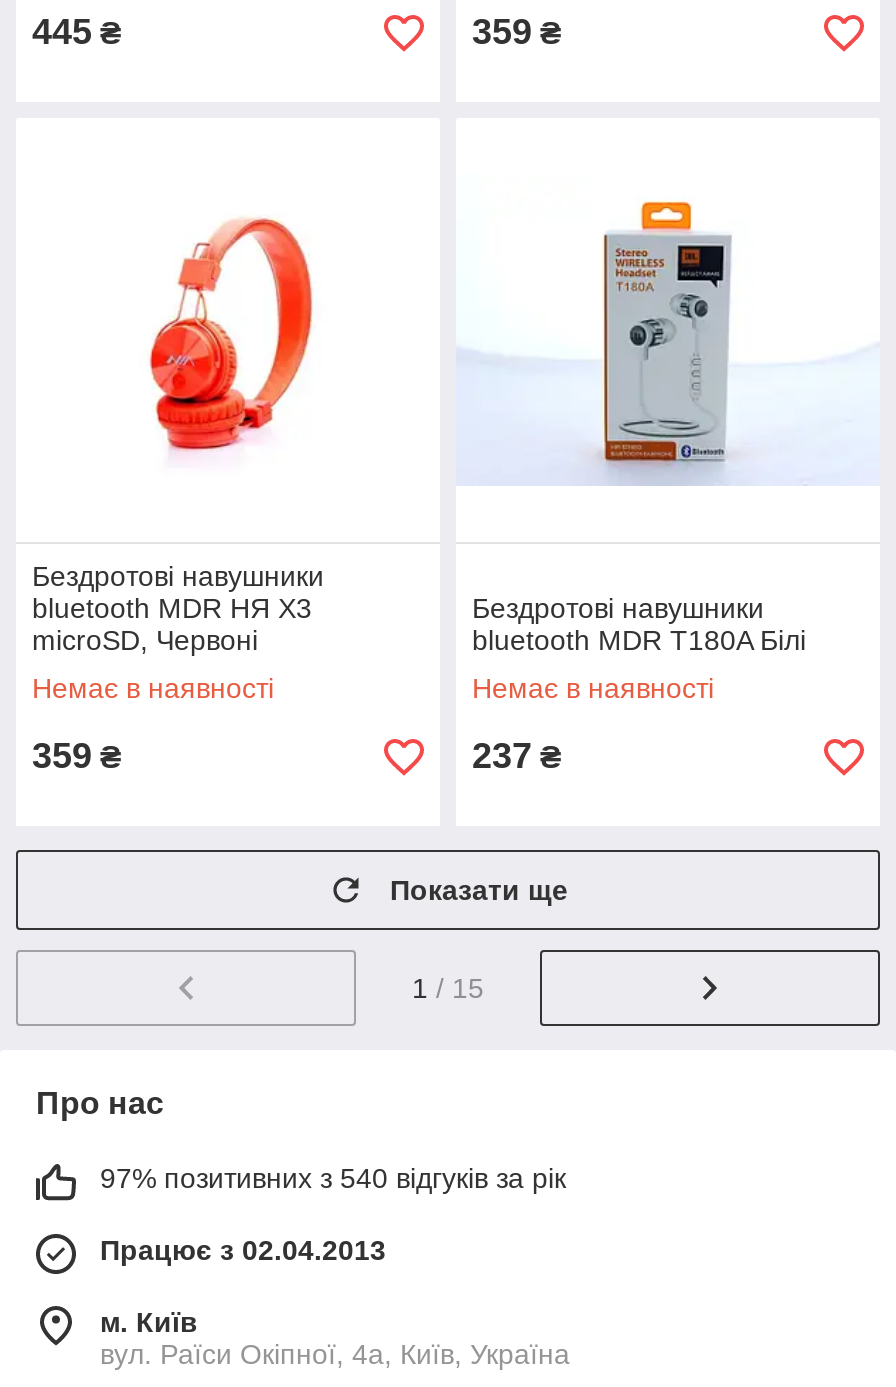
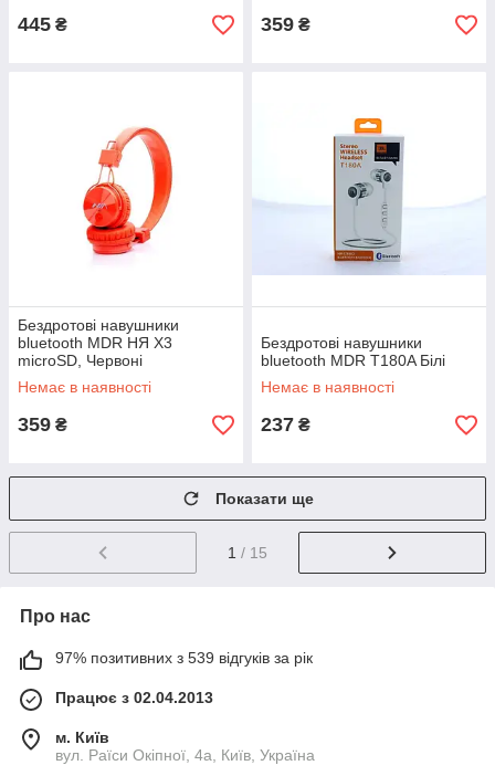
- 97% позитивних з 540 відгуків за рік
+ 97% позитивних з 539 відгуків за рік
